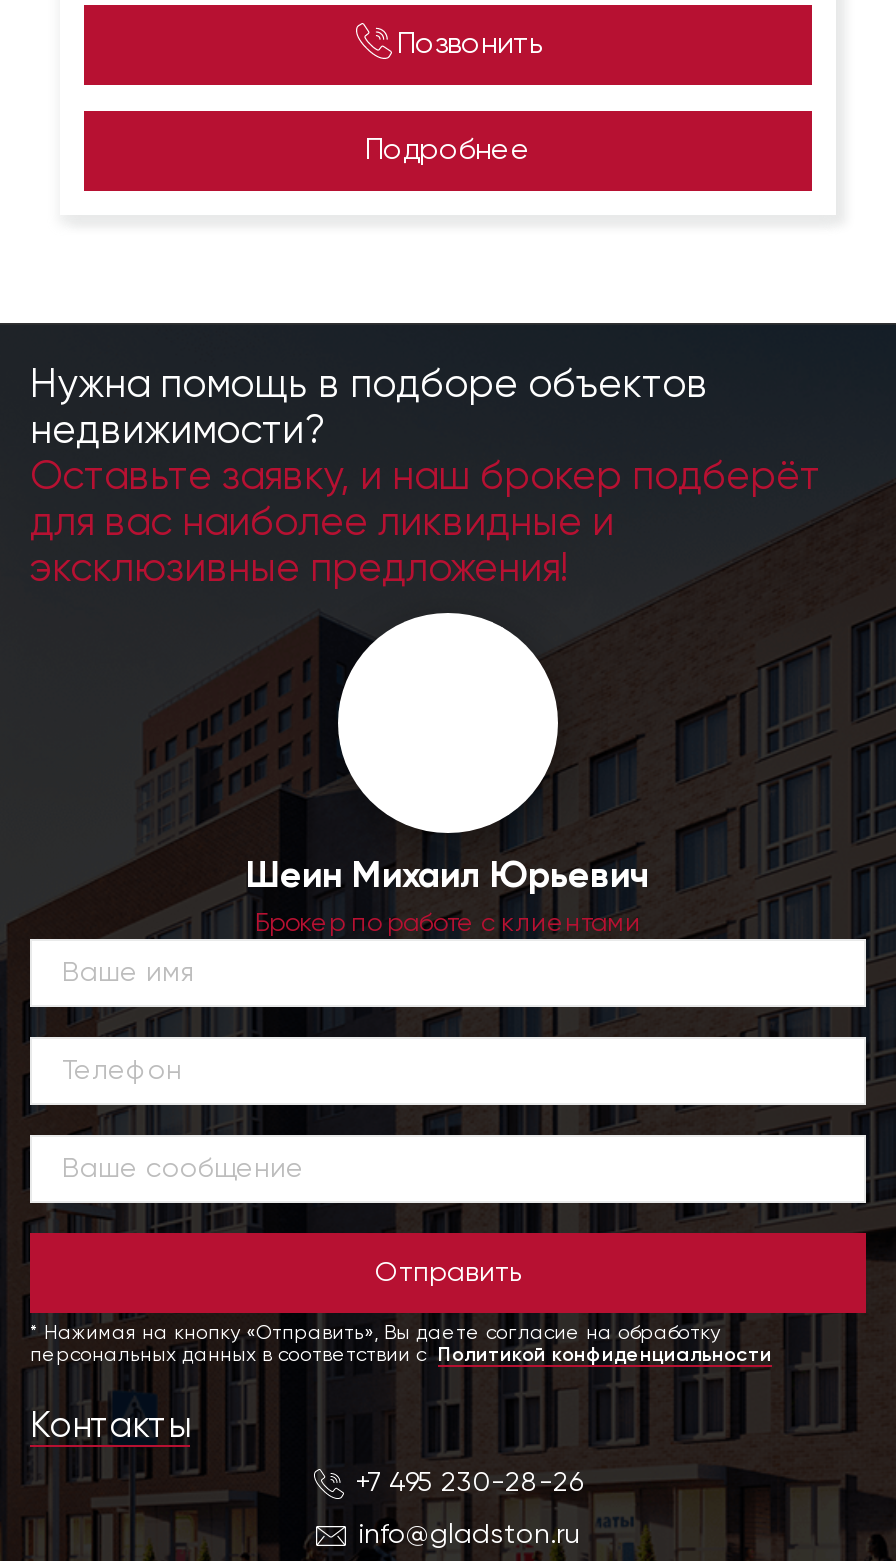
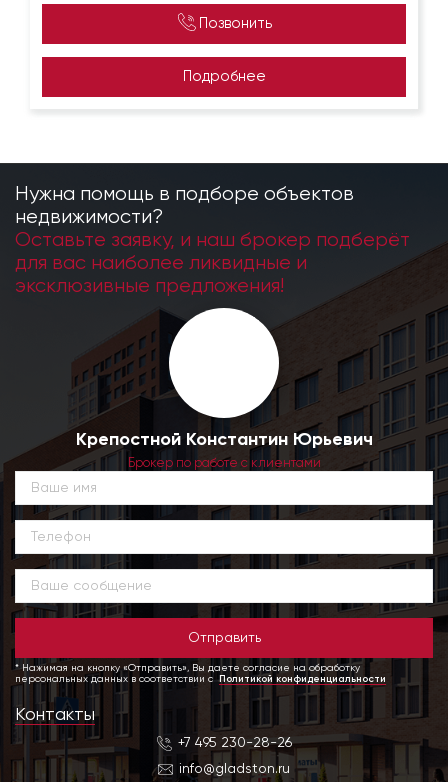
- Шеин Михаил Юрьевич
+ Крепостной Константин Юрьевич
